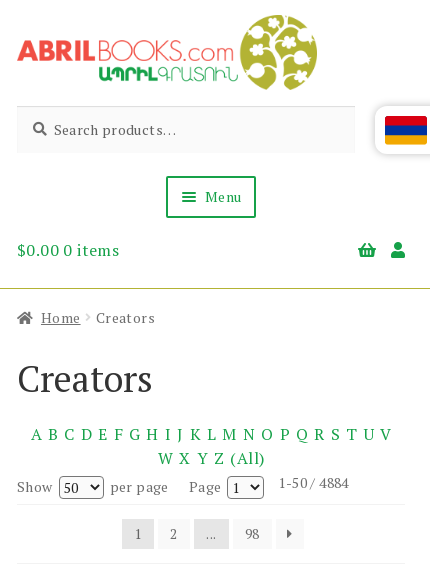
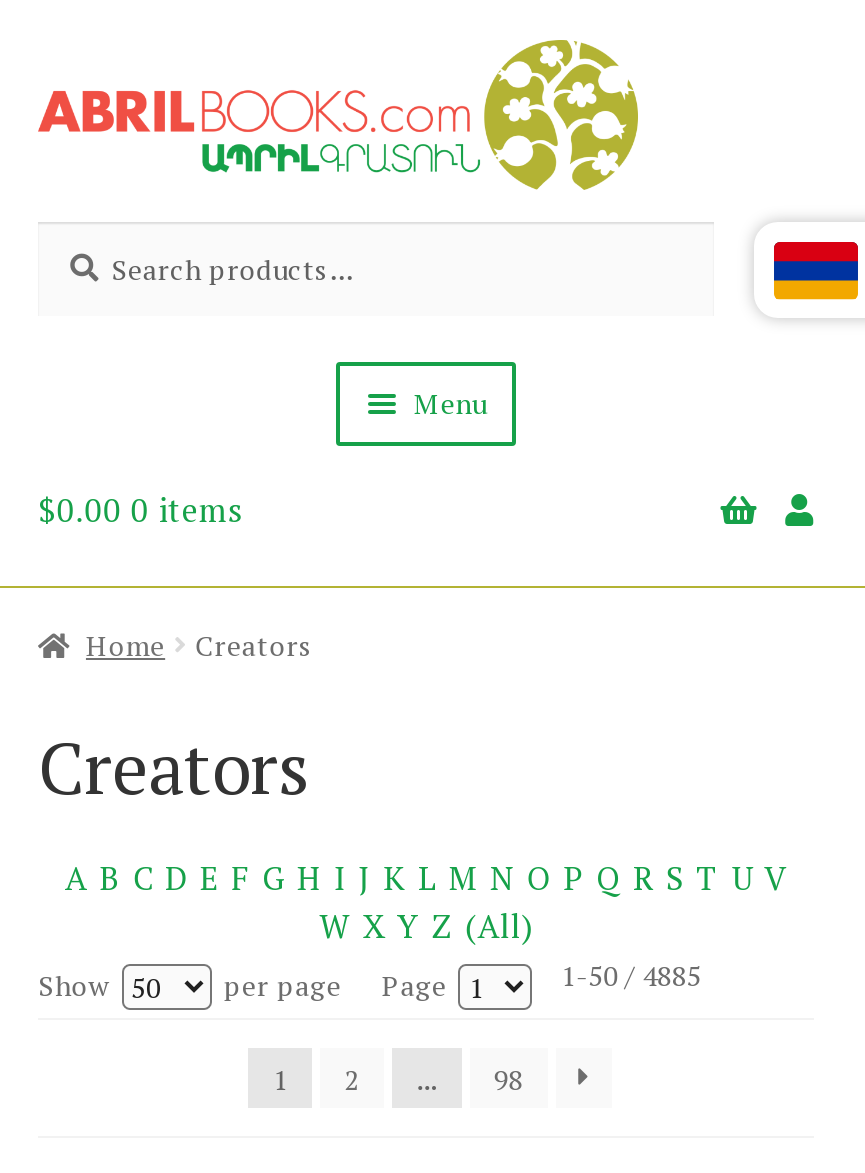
- 1-50 / 4884
+ 1-50 / 4885
